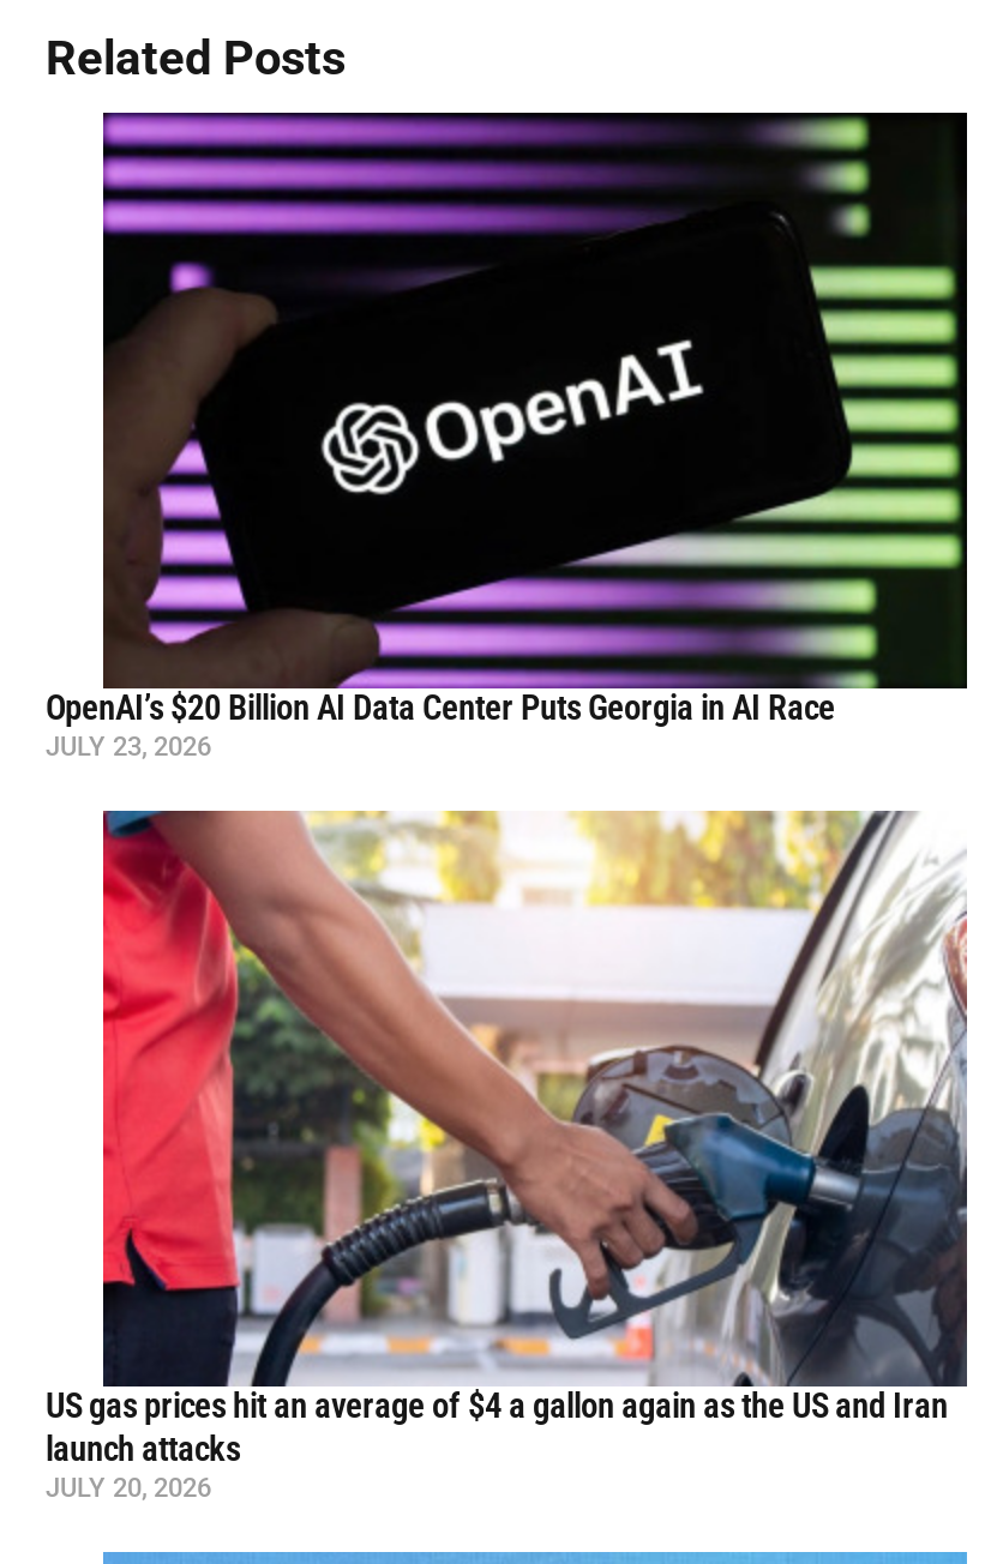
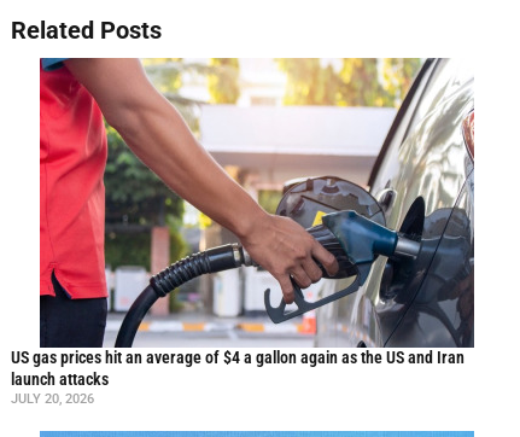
- [image]
- OpenAI’s $20 Billion AI Data Center Puts Georgia in AI Race
- JULY 23, 2026
